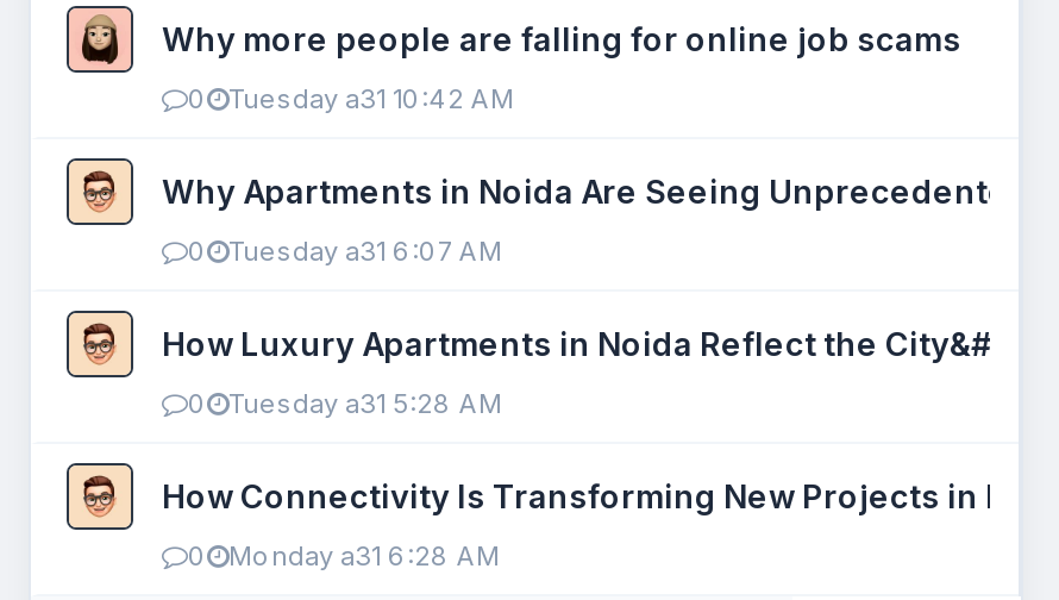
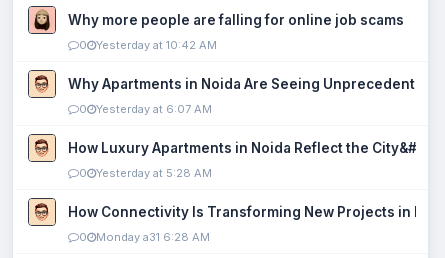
- Tuesday a31 10:42 AM
+ Yesterday at 10:42 AM

- Tuesday a31 6:07 AM
+ Yesterday at 6:07 AM

- Tuesday a31 5:28 AM
+ Yesterday at 5:28 AM
